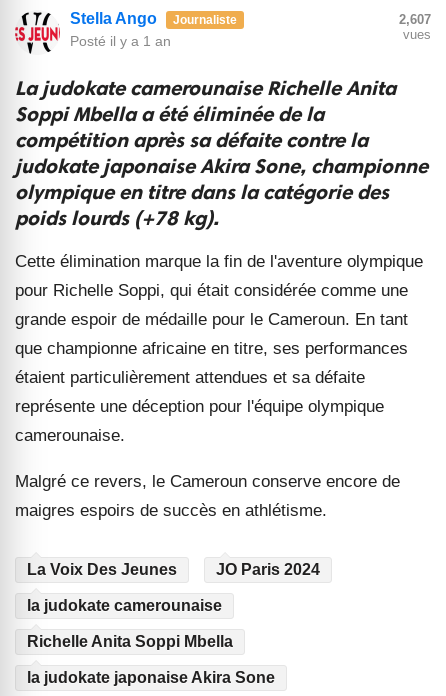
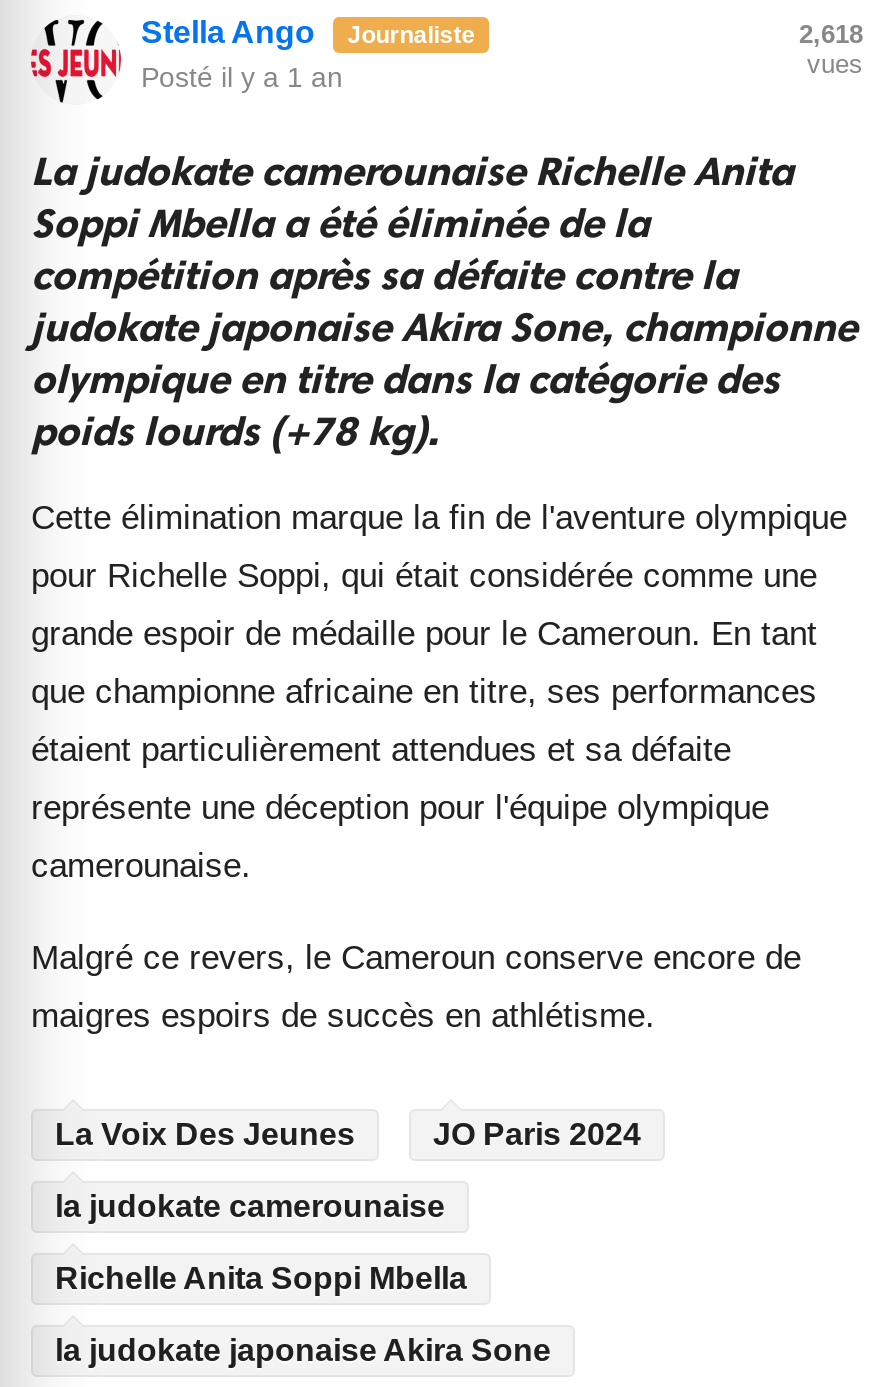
- 2,607
+ 2,618
